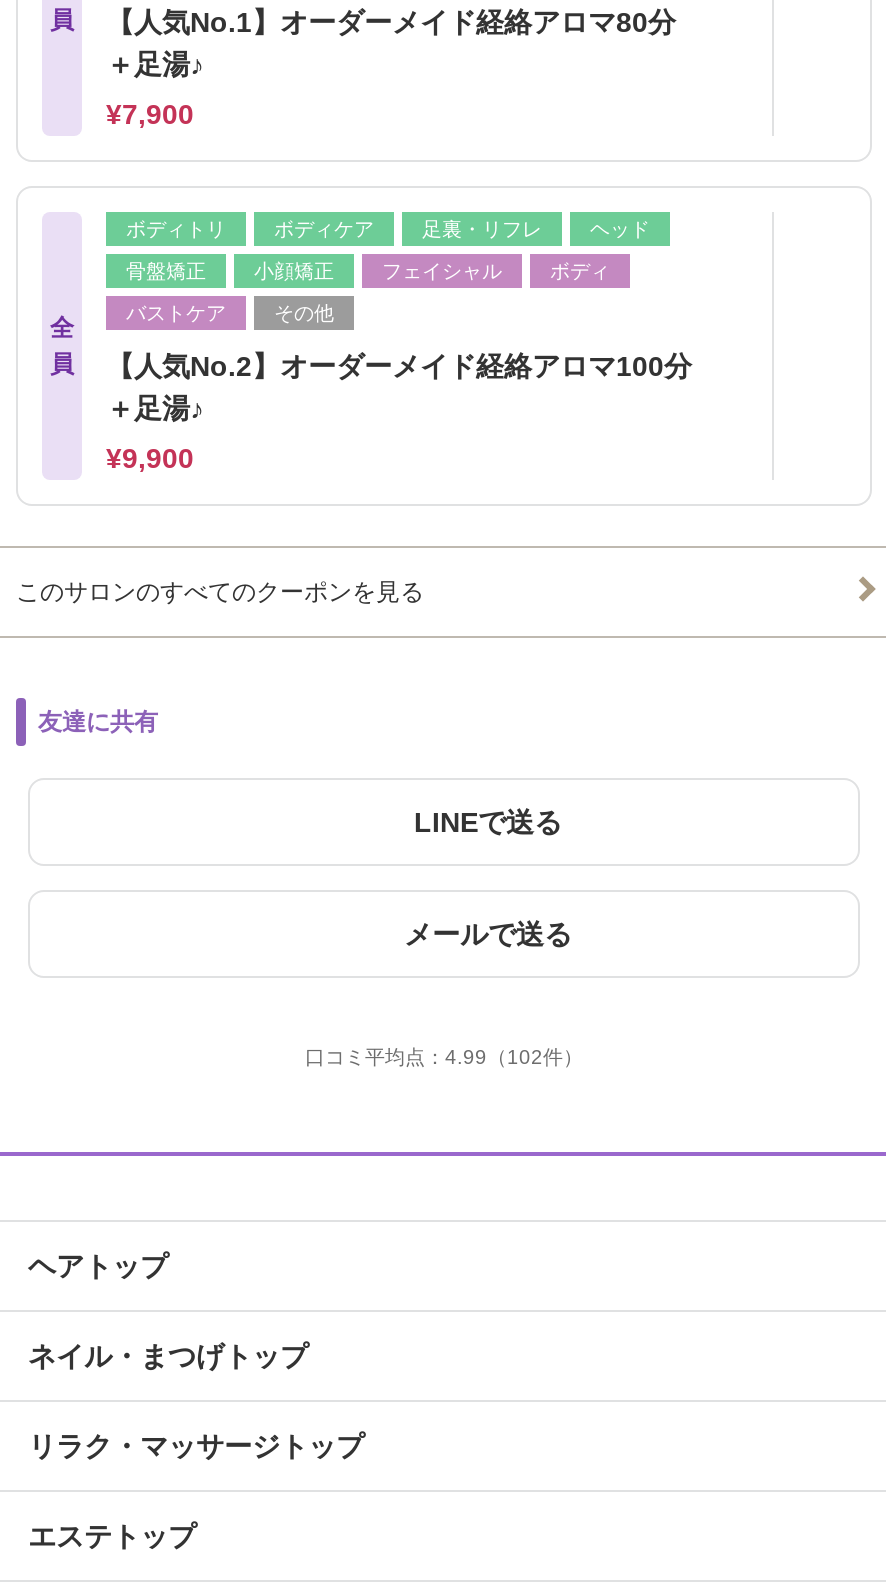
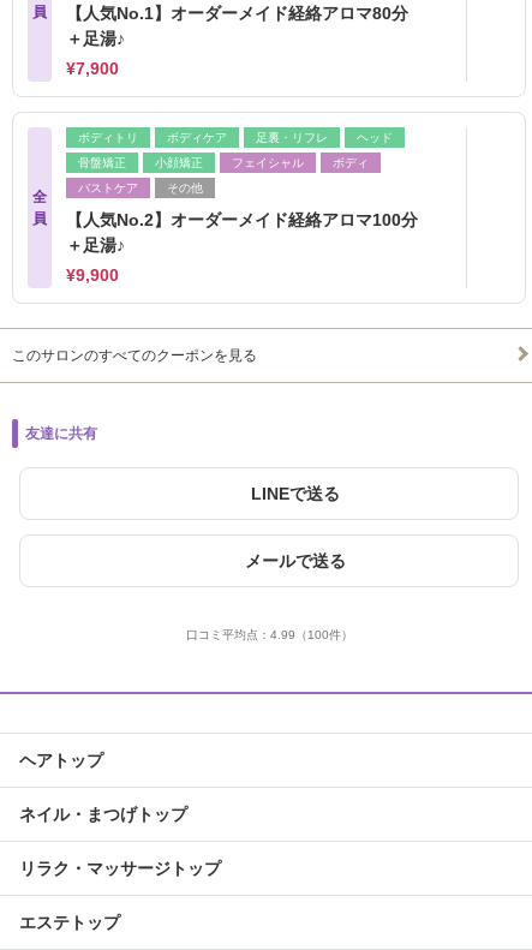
- 口コミ平均点：4.99（102件）
+ 口コミ平均点：4.99（100件）
